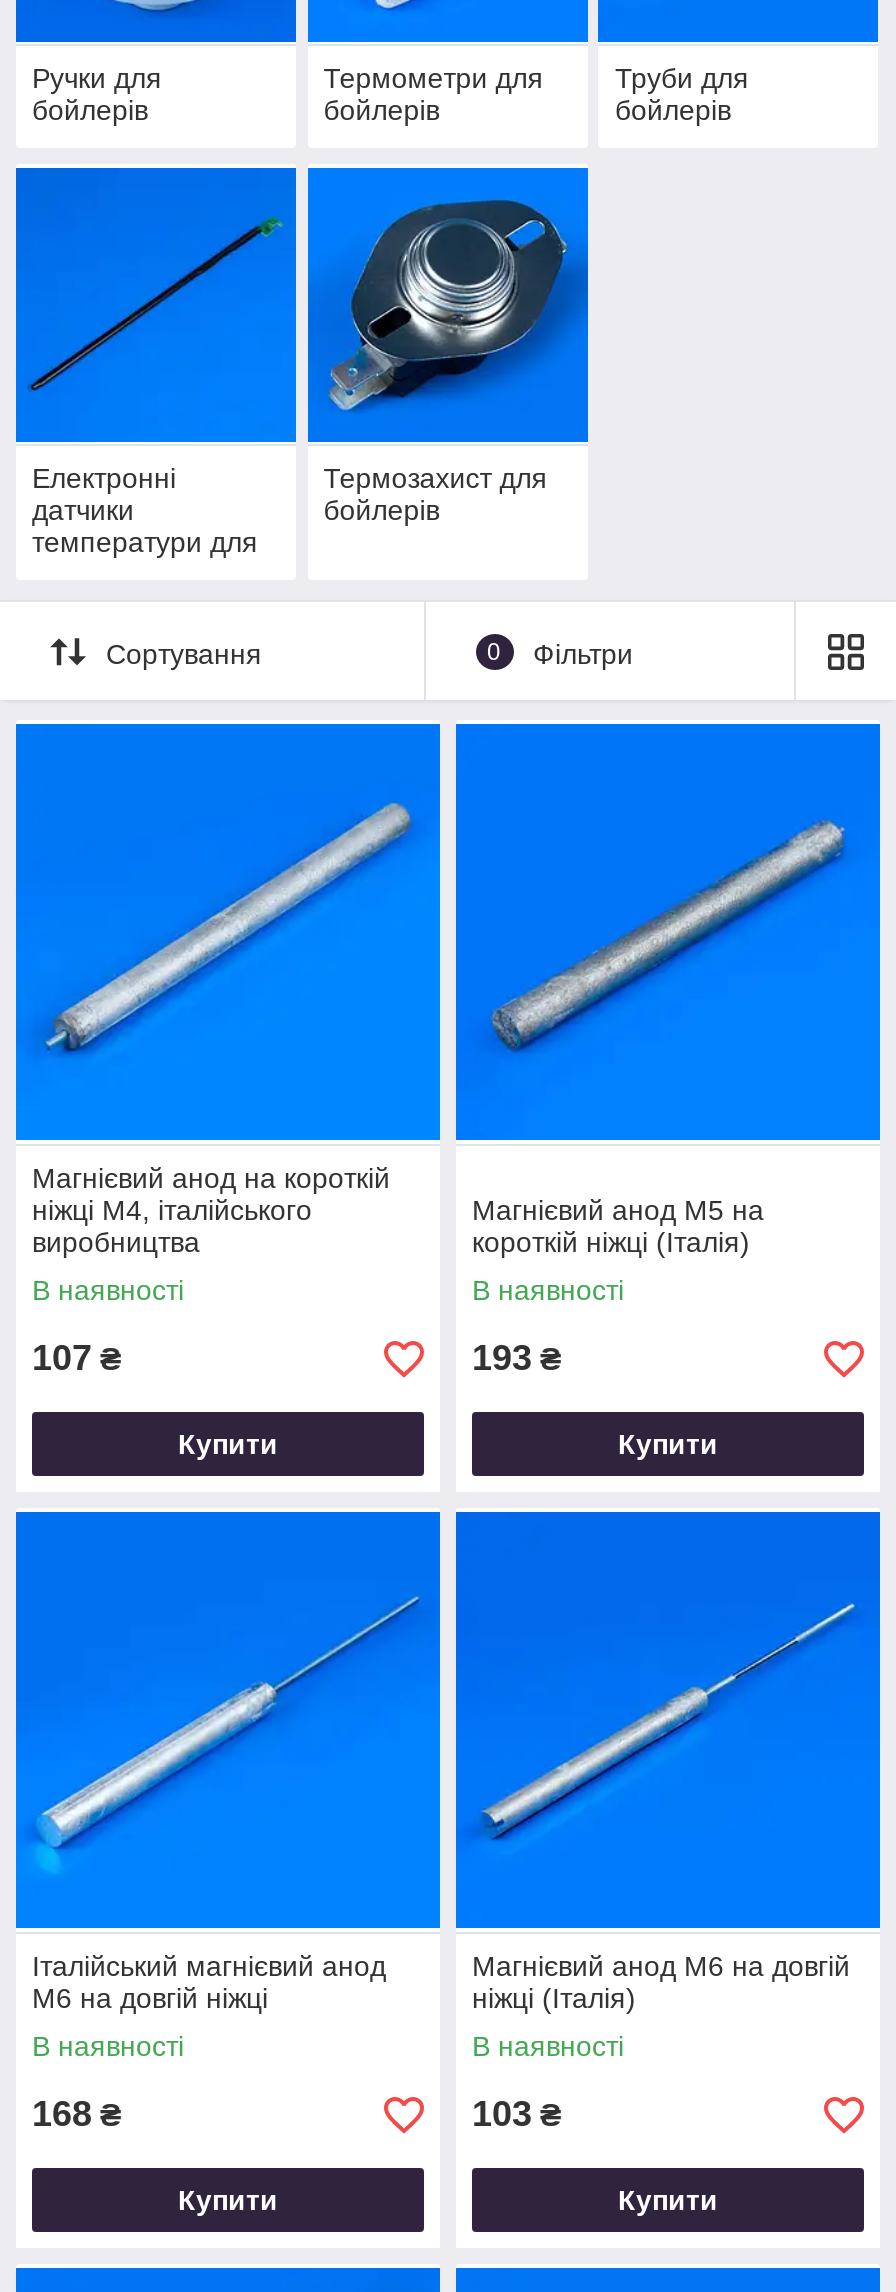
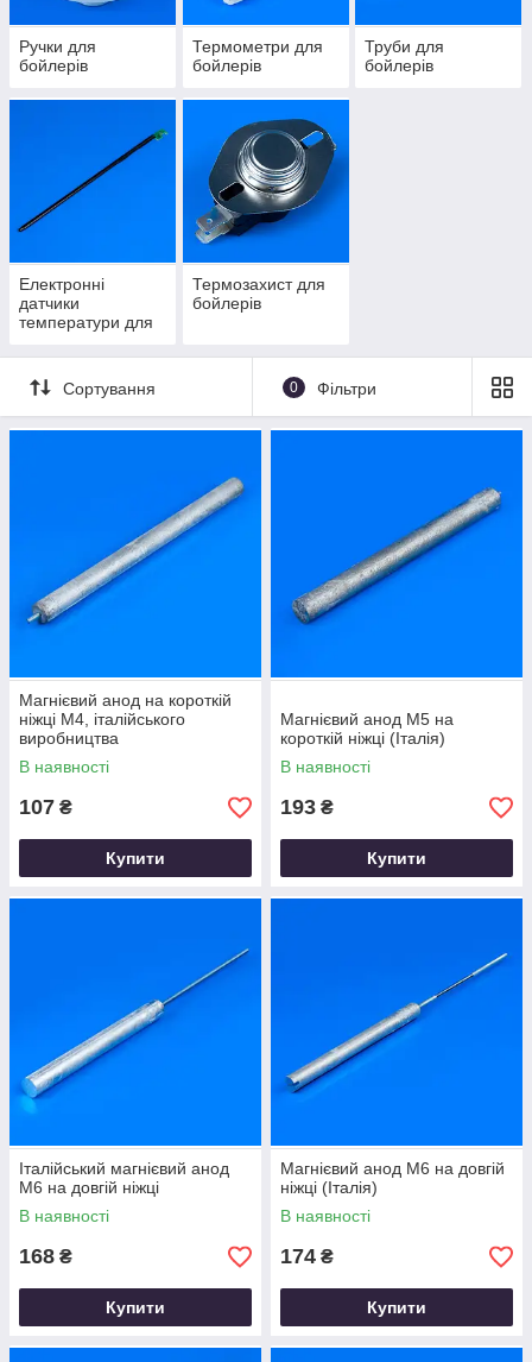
- 103 ₴
+ 174 ₴
